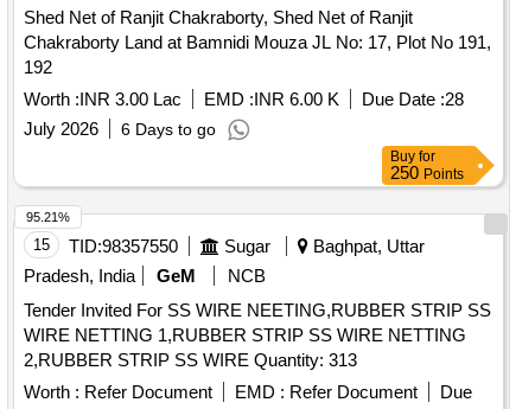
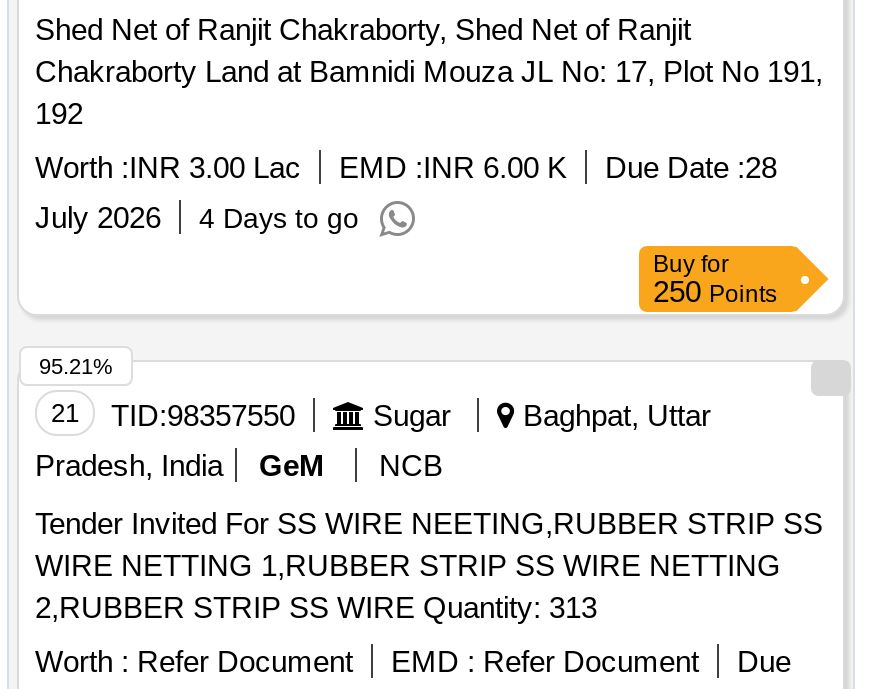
- July 2026 6 Days to go
+ July 2026 4 Days to go

- 15 TID:98357550
+ 21 TID:98357550
